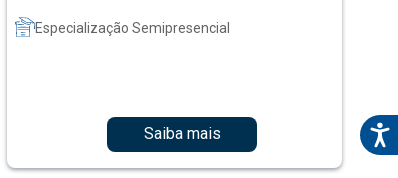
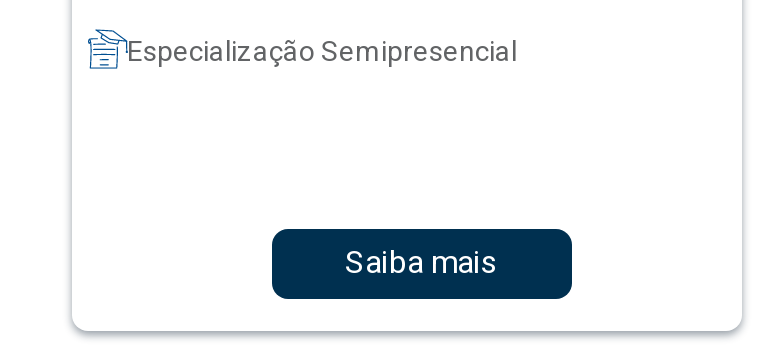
- [image]
